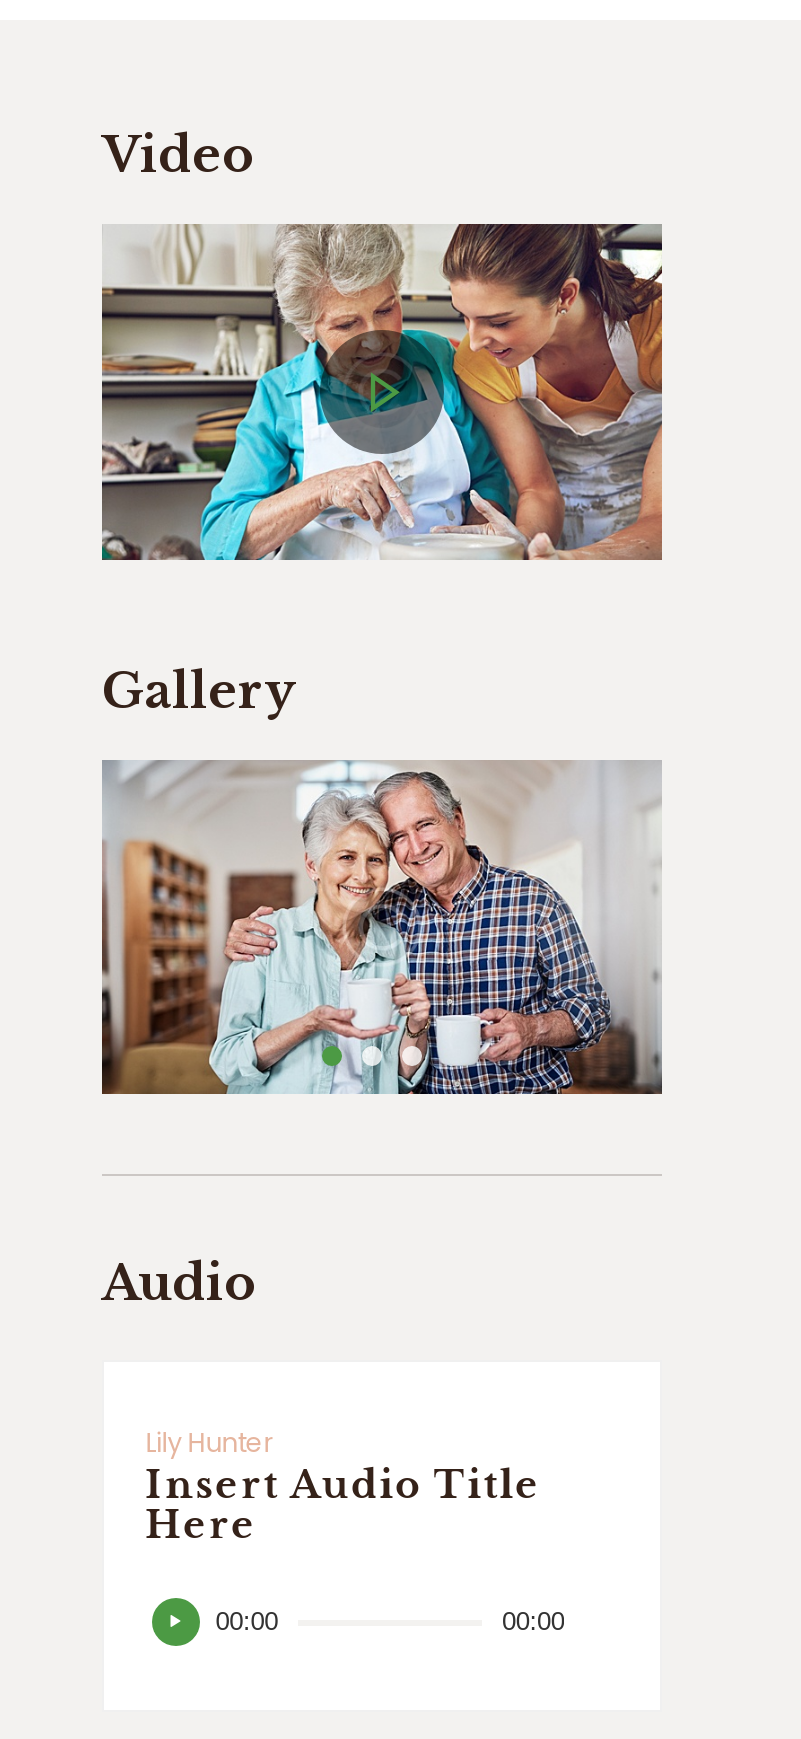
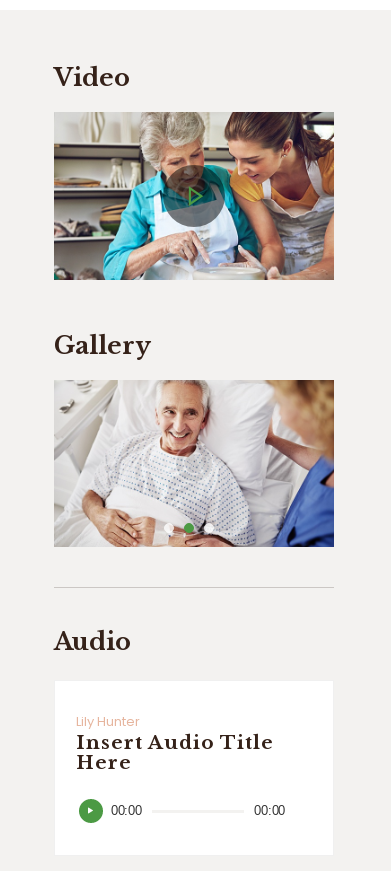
- [image]
+ [image]
